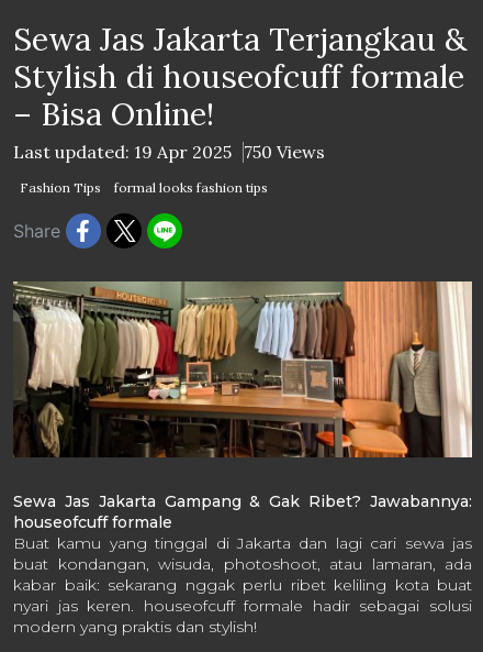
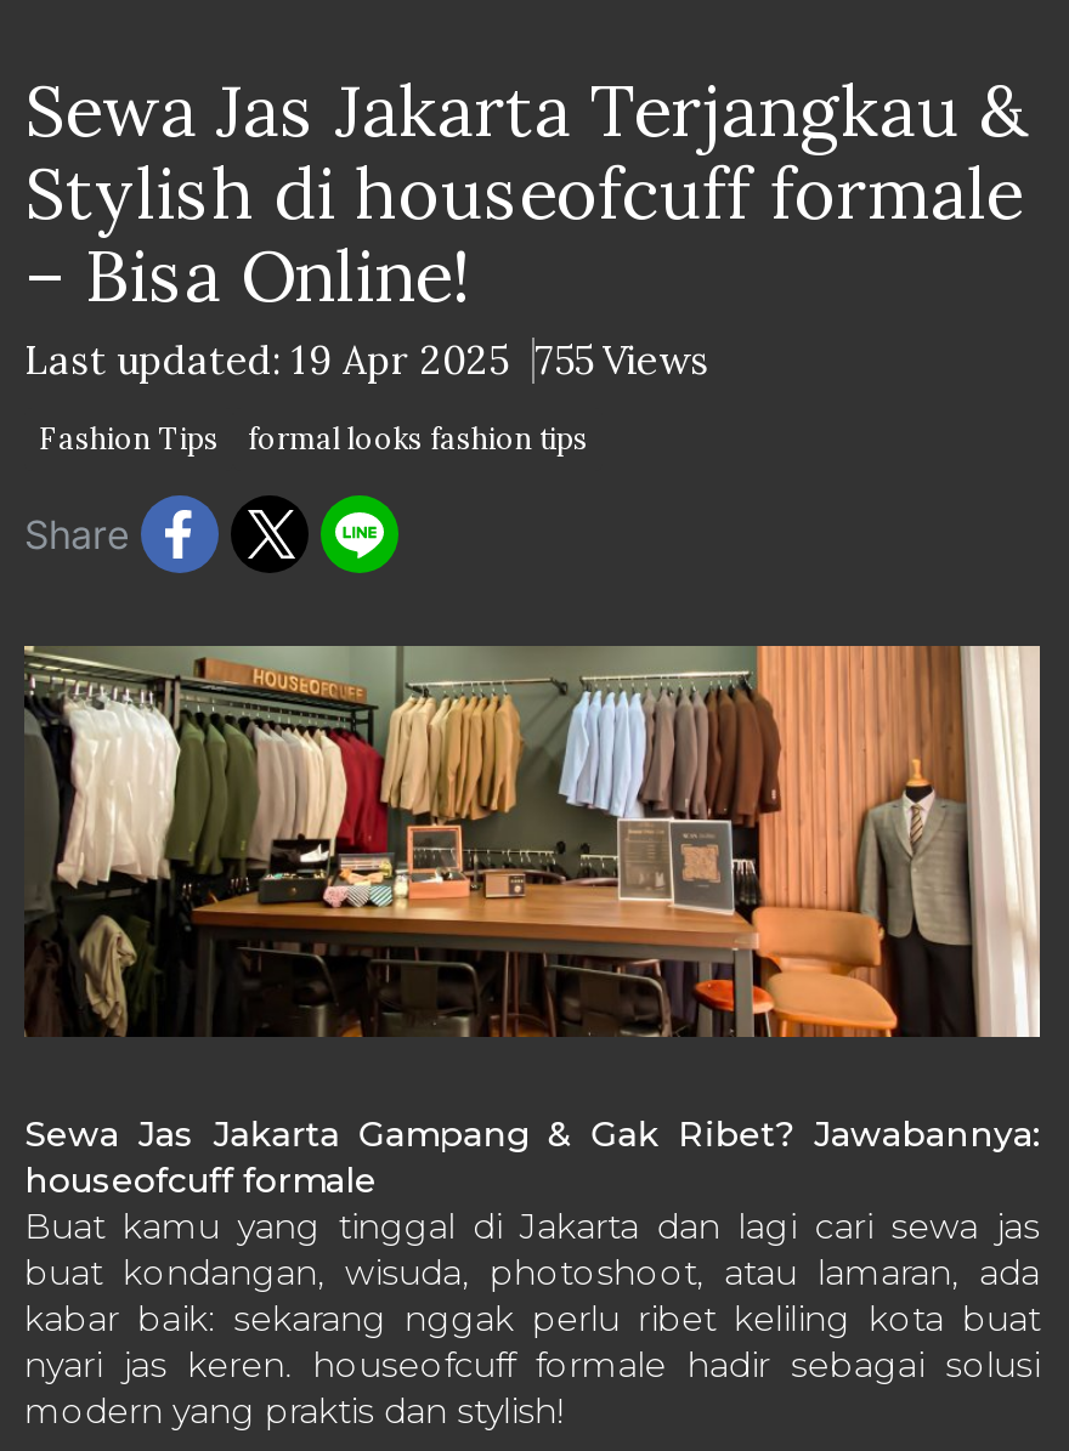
- Last updated: 19 Apr 2025 750 Views
+ Last updated: 19 Apr 2025 755 Views
